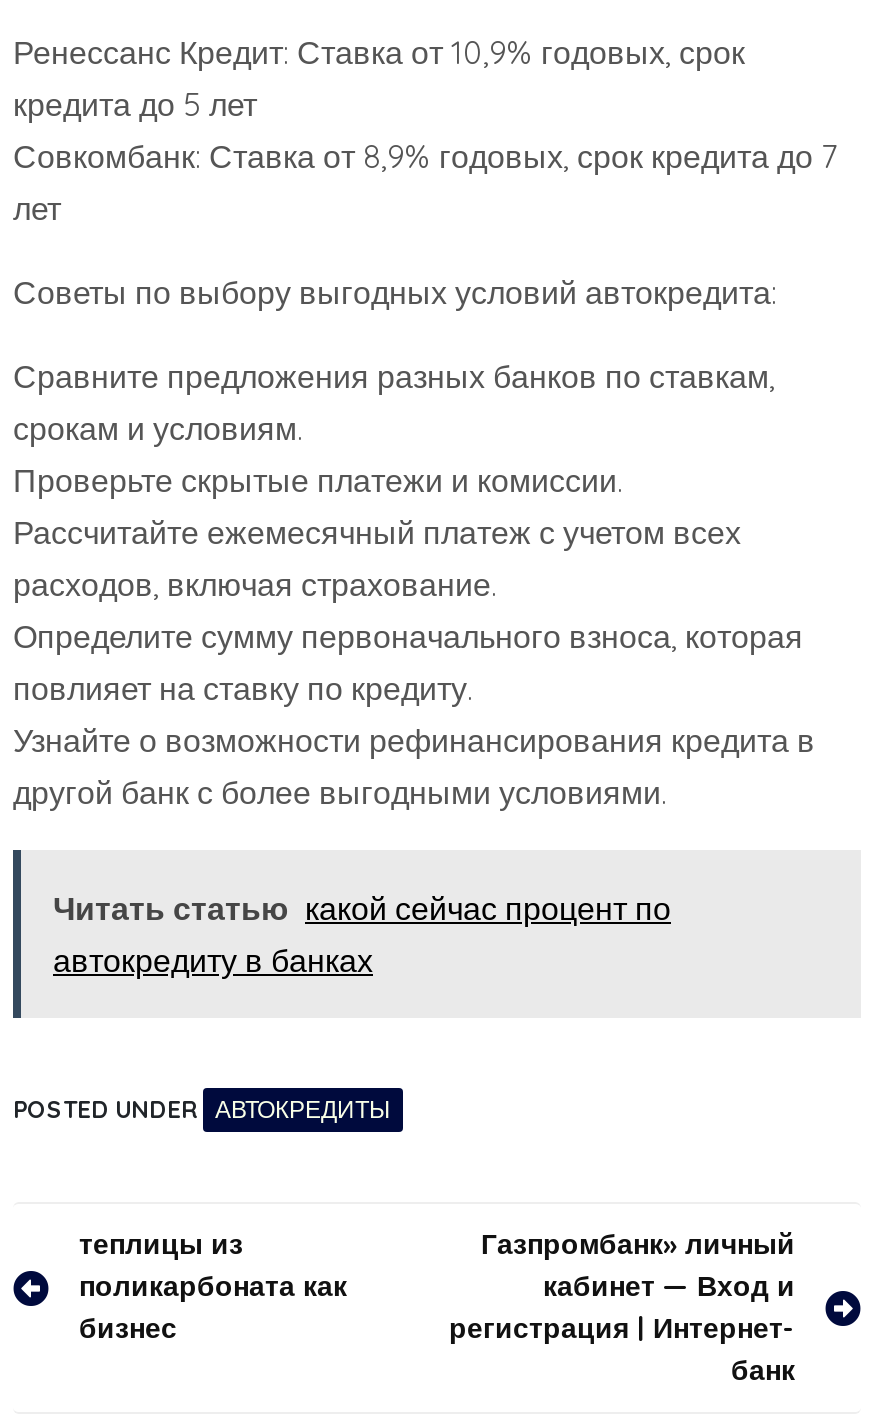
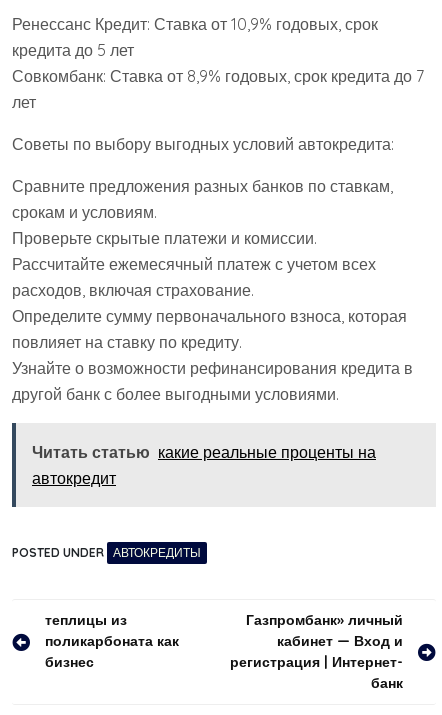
- Читать статью какой сейчас процент по
- автокредиту в банках
+ Читать статью какие реальные проценты на
+ автокредит
